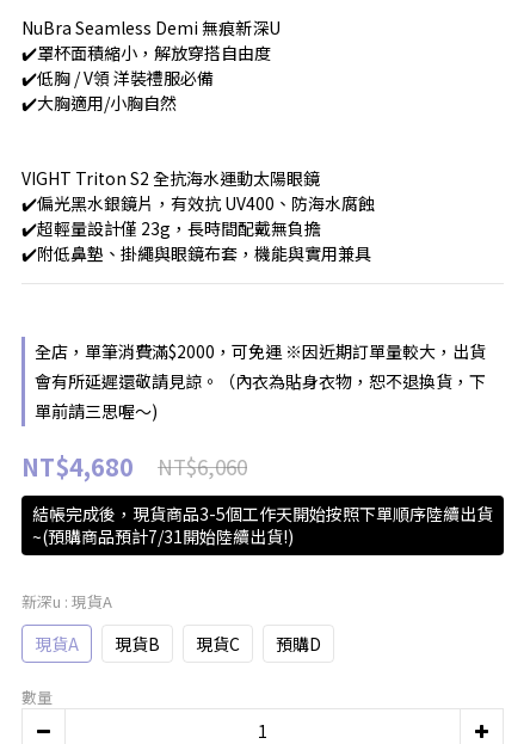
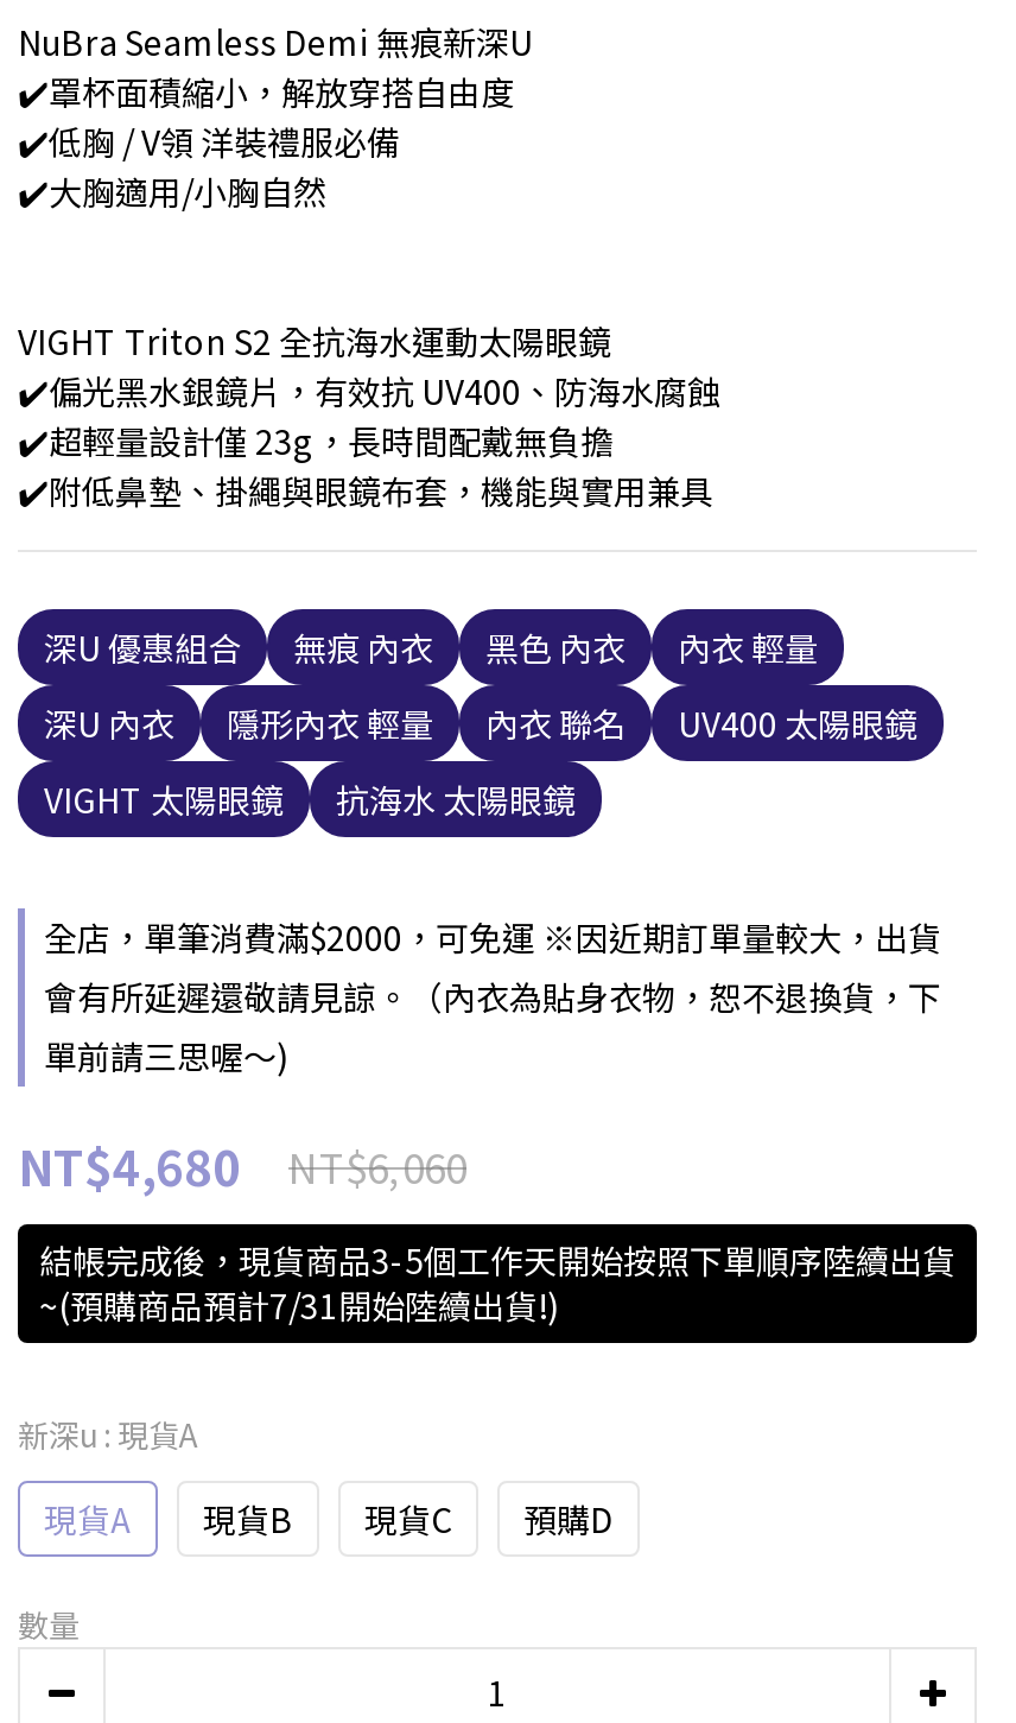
+ 深U 優惠組合
+ 無痕 內衣
+ 黑色 內衣
+ 內衣 輕量
+ 深U 內衣
+ 隱形內衣 輕量
+ 內衣 聯名
+ UV400 太陽眼鏡
+ VIGHT 太陽眼鏡
+ 抗海水 太陽眼鏡
